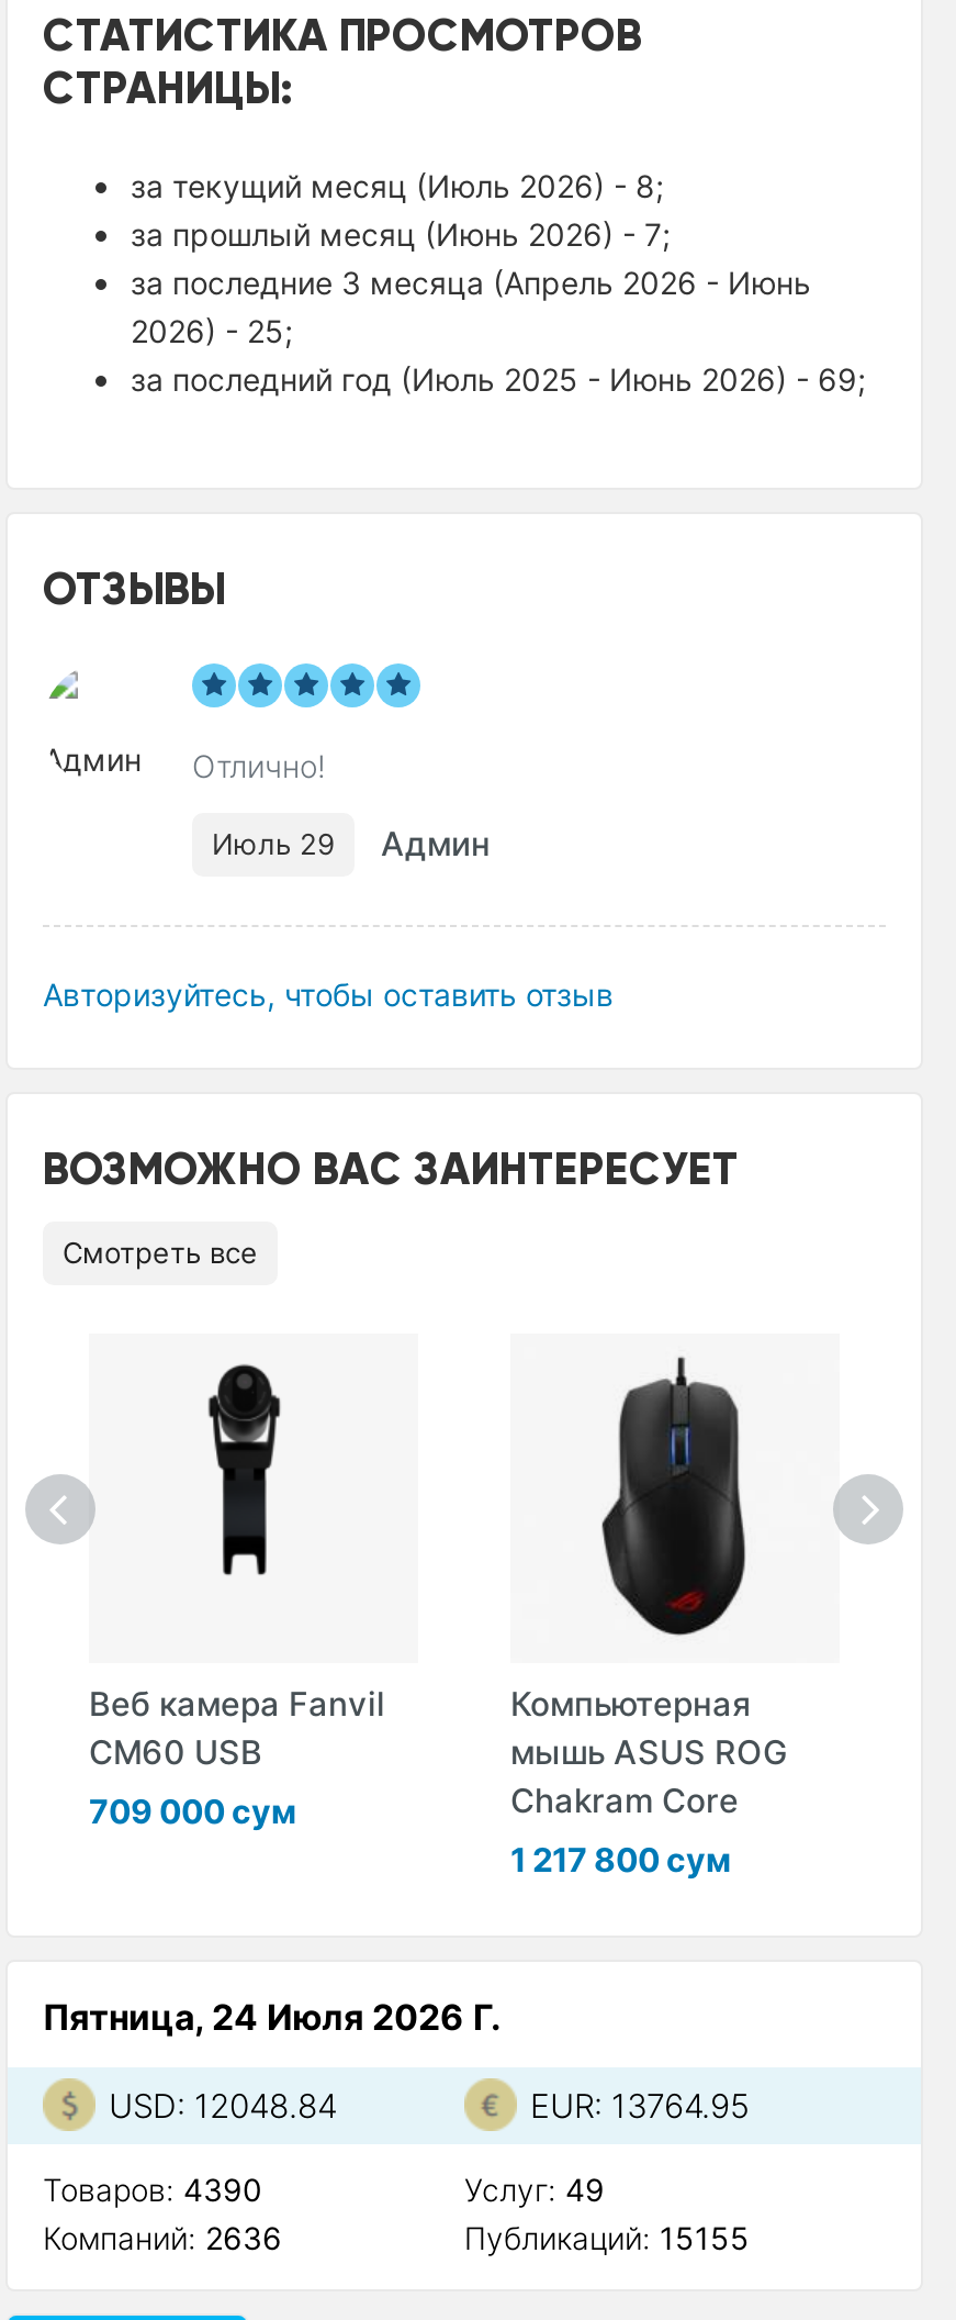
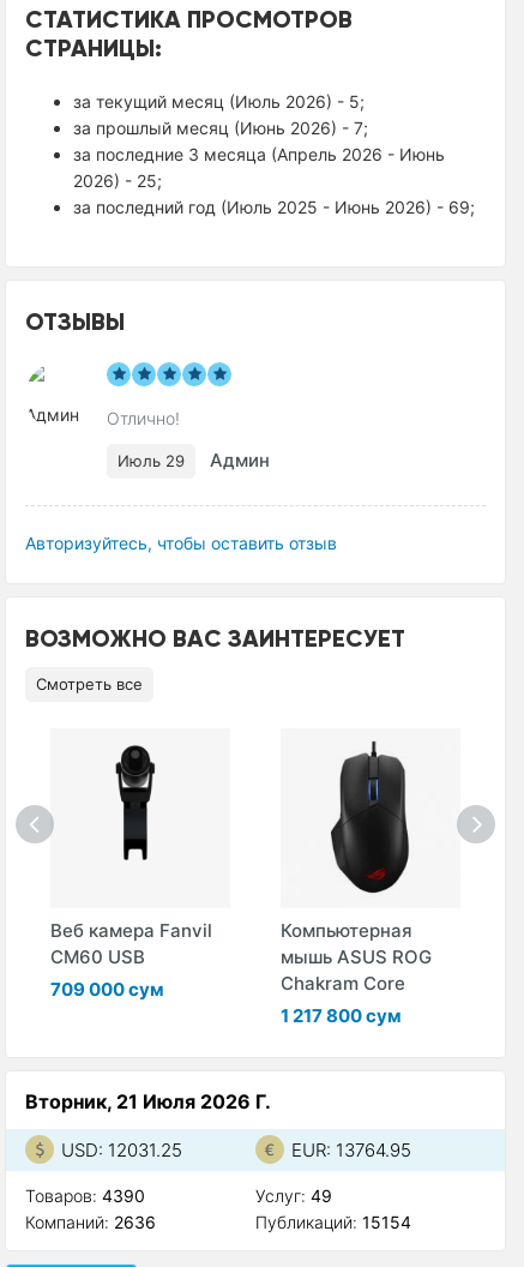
- за текущий месяц (Июль 2026) - 8;
+ за текущий месяц (Июль 2026) - 5;

- Пятница, 24 Июля 2026 Г.
+ Вторник, 21 Июля 2026 Г.

- USD: 12048.84
+ USD: 12031.25

- Публикаций: 15155
+ Публикаций: 15154
